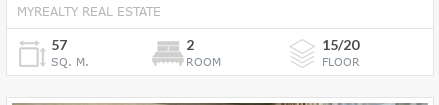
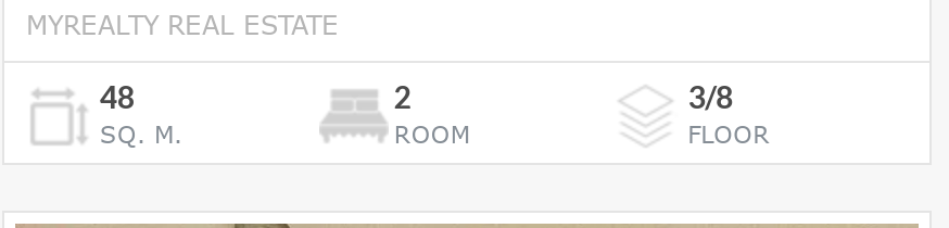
- 57
+ 48

- 15/20
+ 3/8
